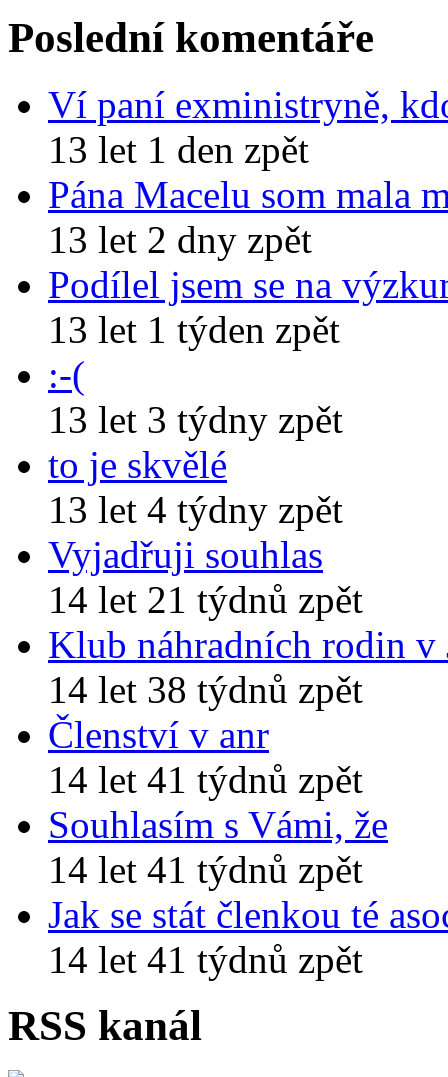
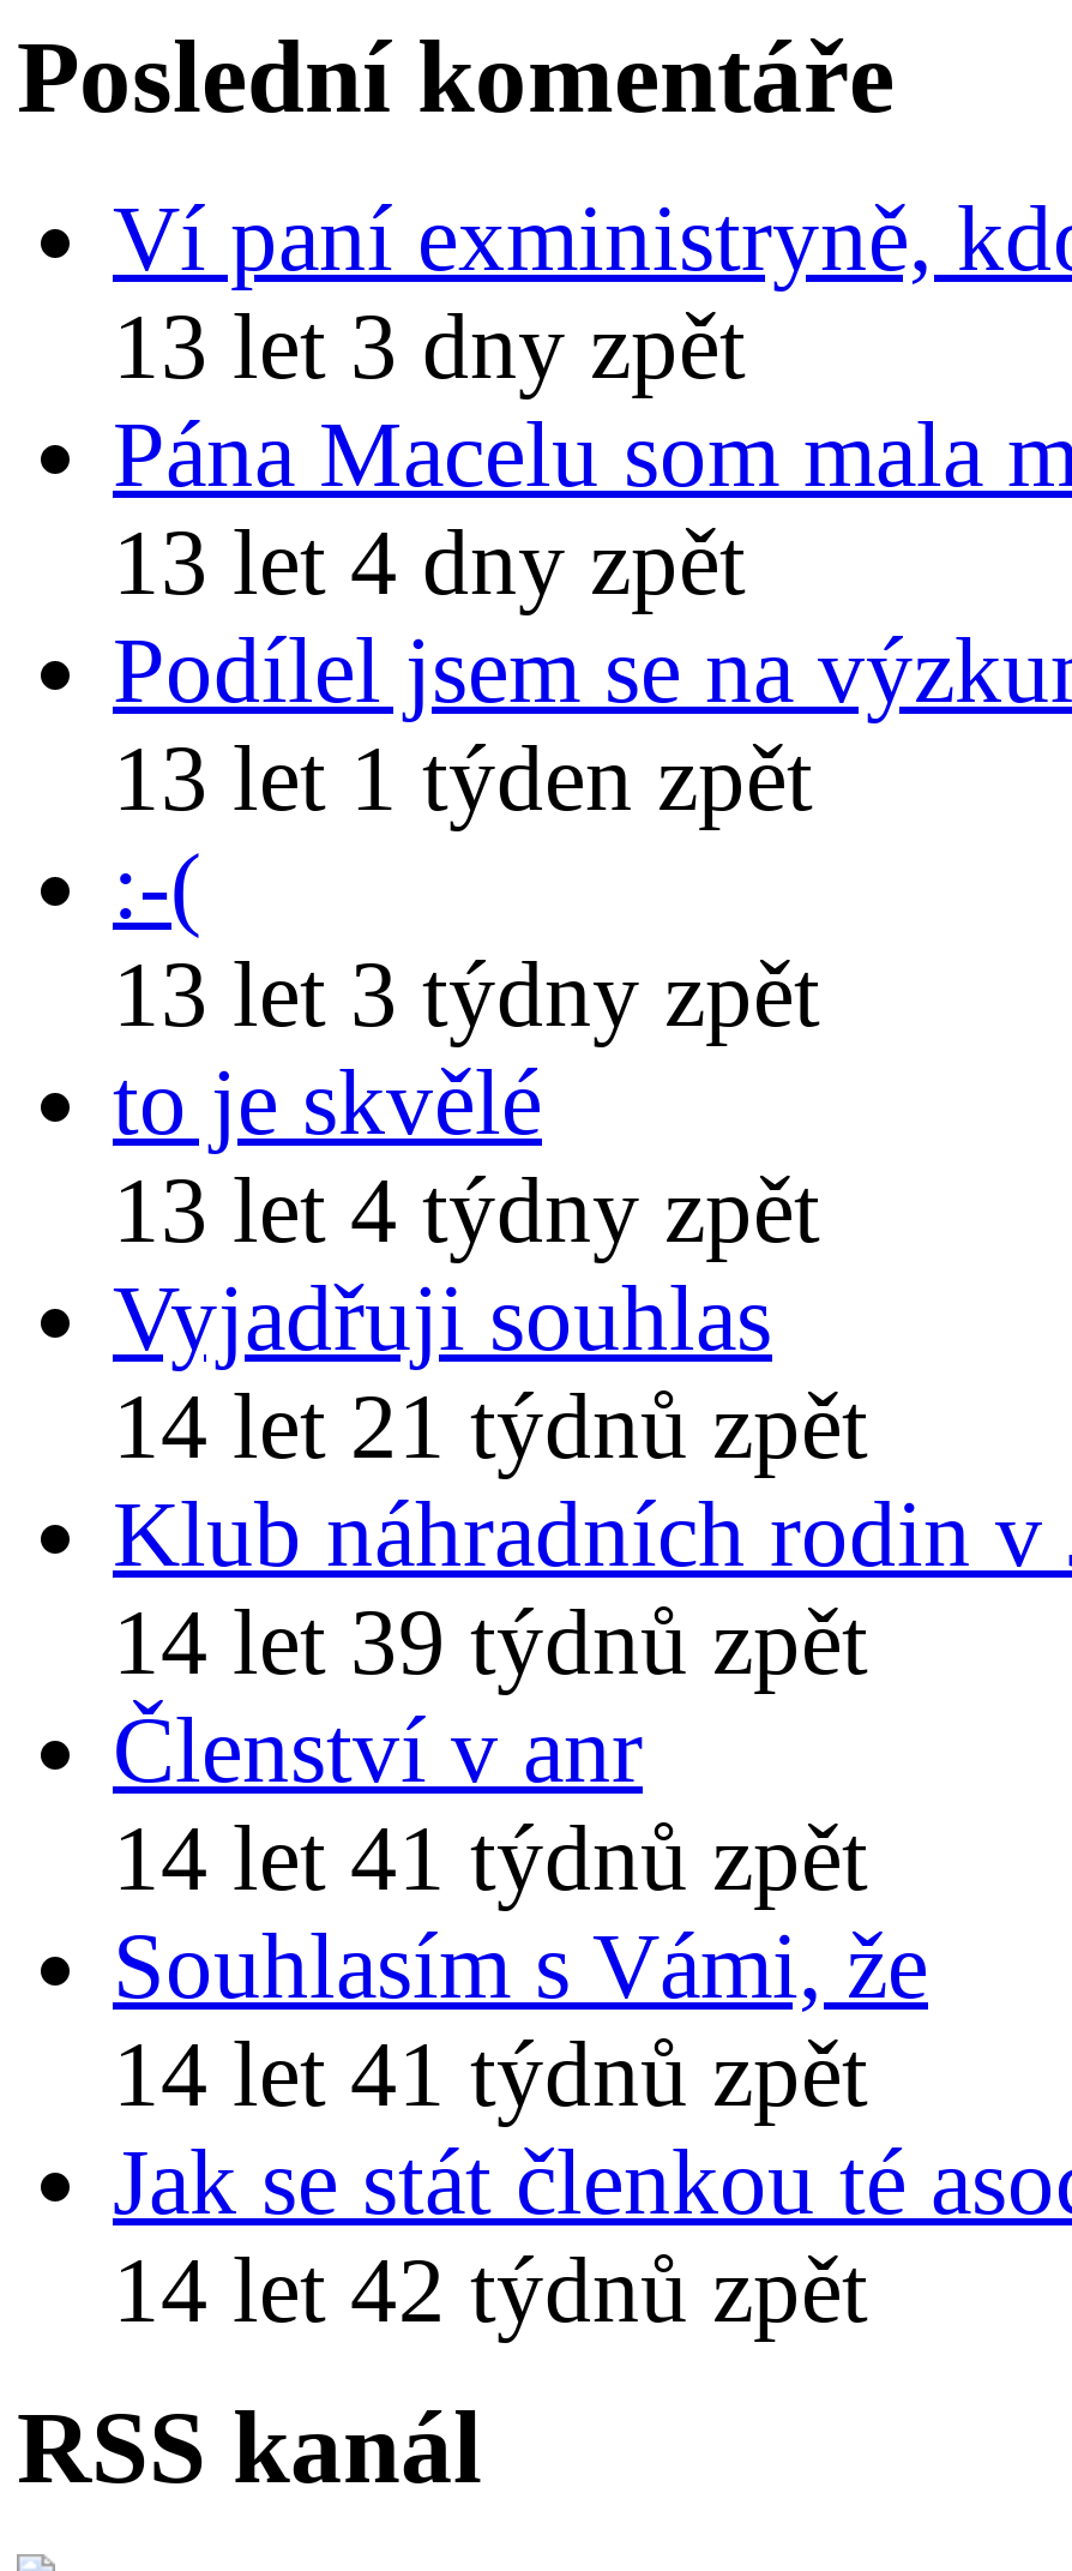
- 13 let 1 den zpět
+ 13 let 3 dny zpět

- 13 let 2 dny zpět
+ 13 let 4 dny zpět

- 14 let 38 týdnů zpět
+ 14 let 39 týdnů zpět

- 14 let 41 týdnů zpět
+ 14 let 42 týdnů zpět
